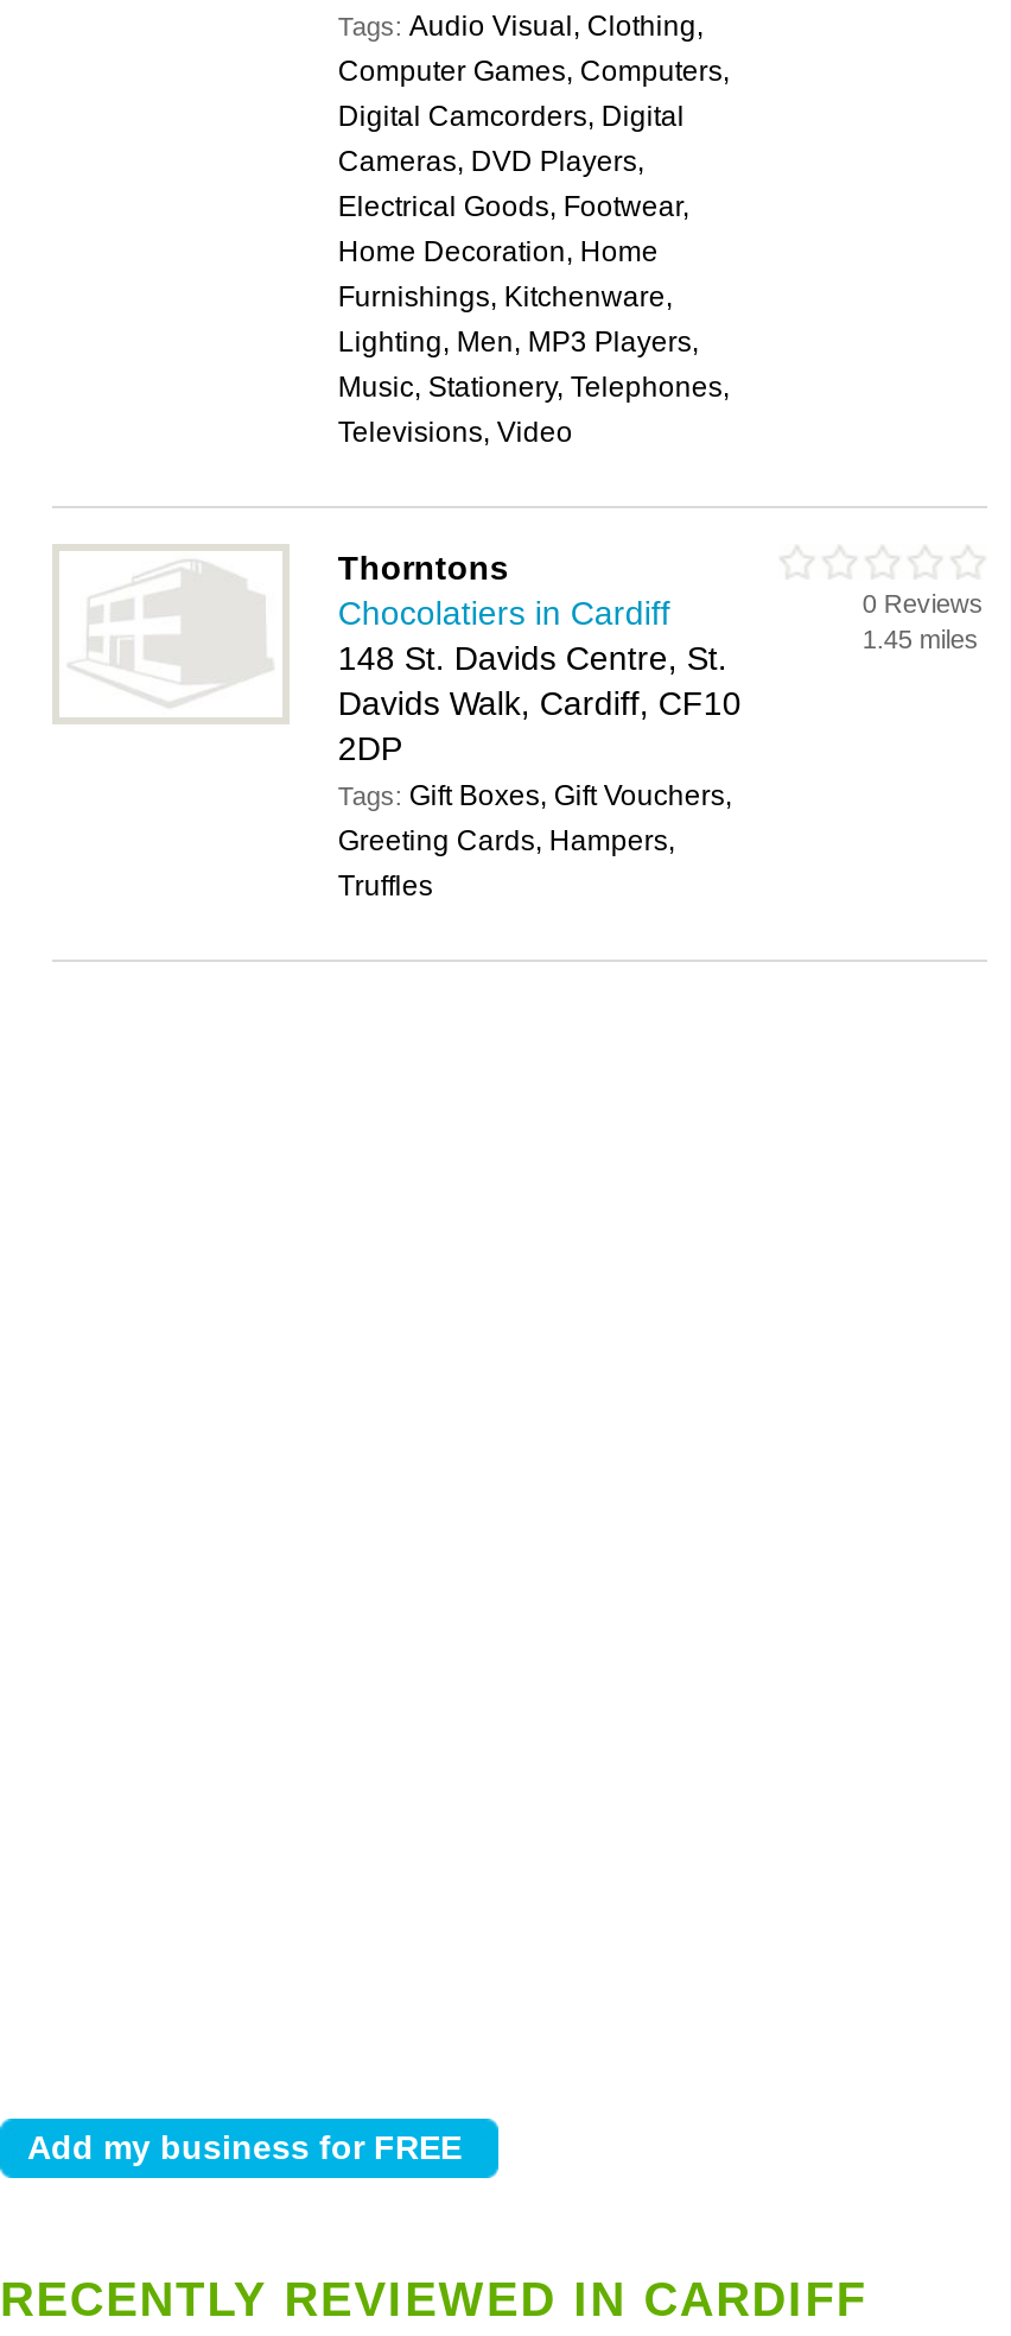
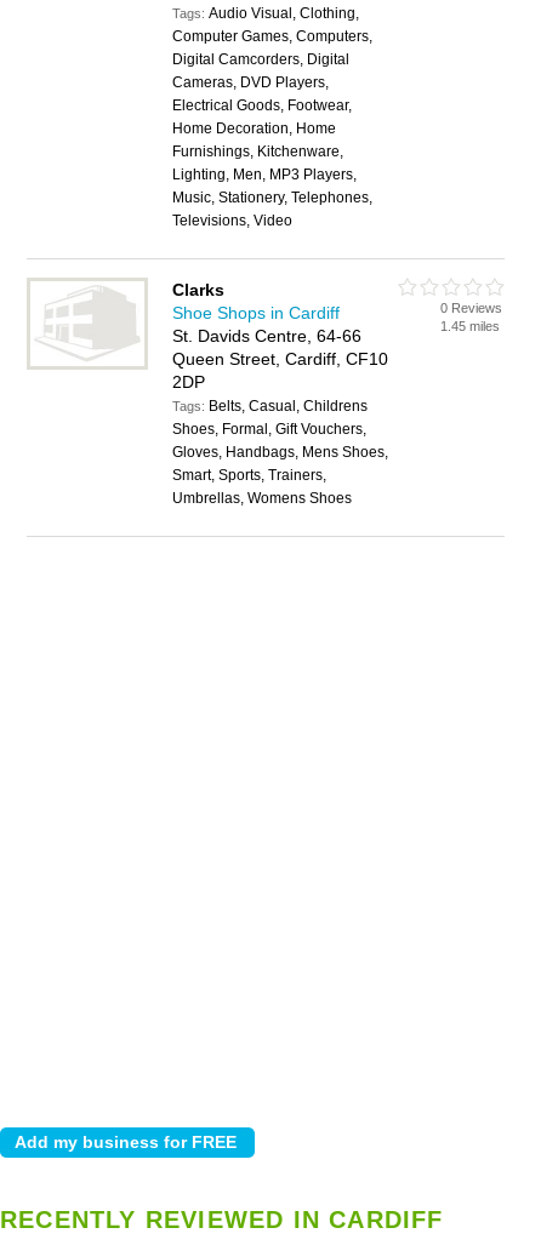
- Thorntons
- Chocolatiers in Cardiff
- 148 St. Davids Centre, St.
- Davids Walk, Cardiff, CF10
+ Clarks
+ Shoe Shops in Cardiff
+ St. Davids Centre, 64-66
+ Queen Street, Cardiff, CF10

- Tags: Gift Boxes, Gift Vouchers,
- Greeting Cards, Hampers,
- Truffles
+ Tags: Belts, Casual, Childrens
+ Shoes, Formal, Gift Vouchers,
+ Gloves, Handbags, Mens Shoes,
+ Smart, Sports, Trainers,
+ Umbrellas, Womens Shoes
